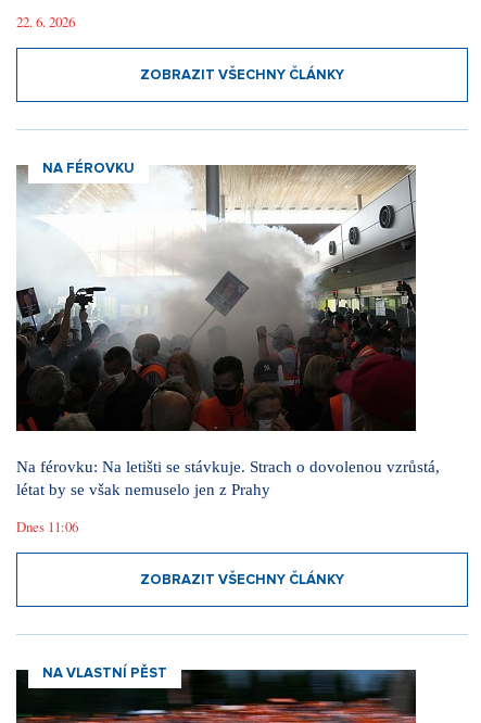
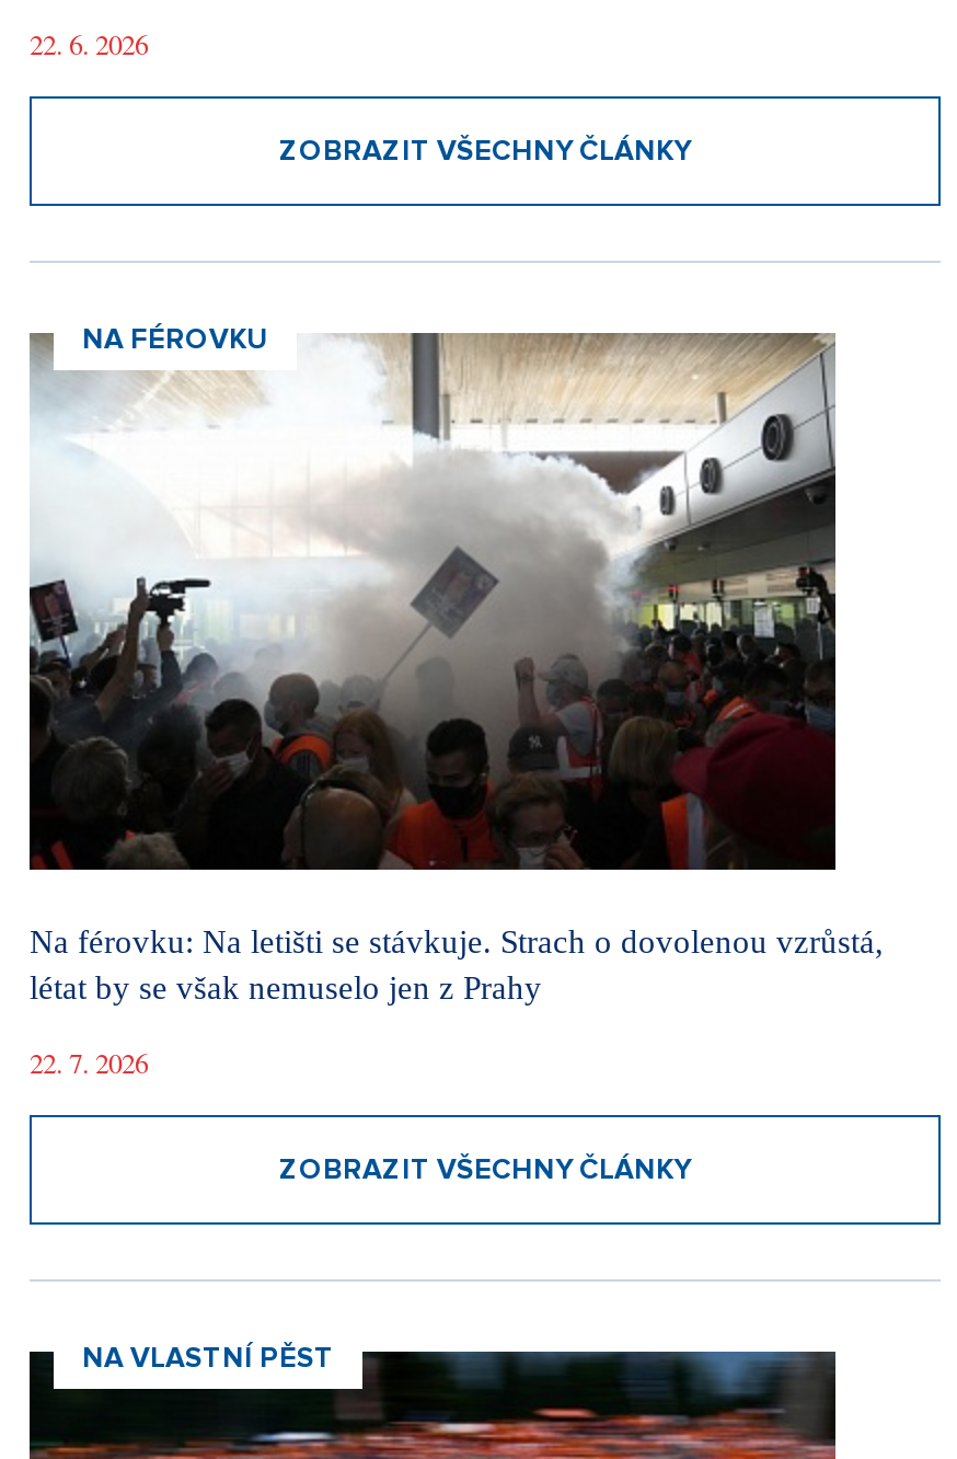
- Dnes 11:06
+ 22. 7. 2026
